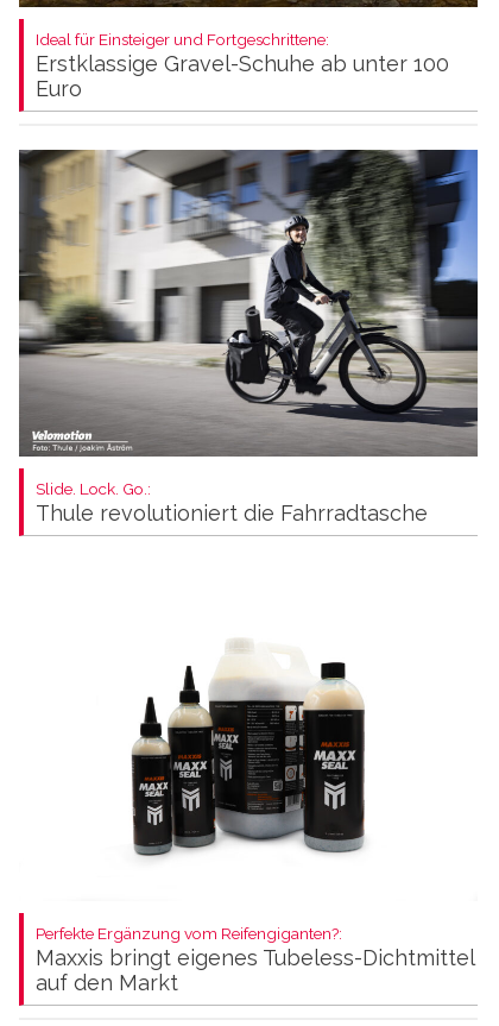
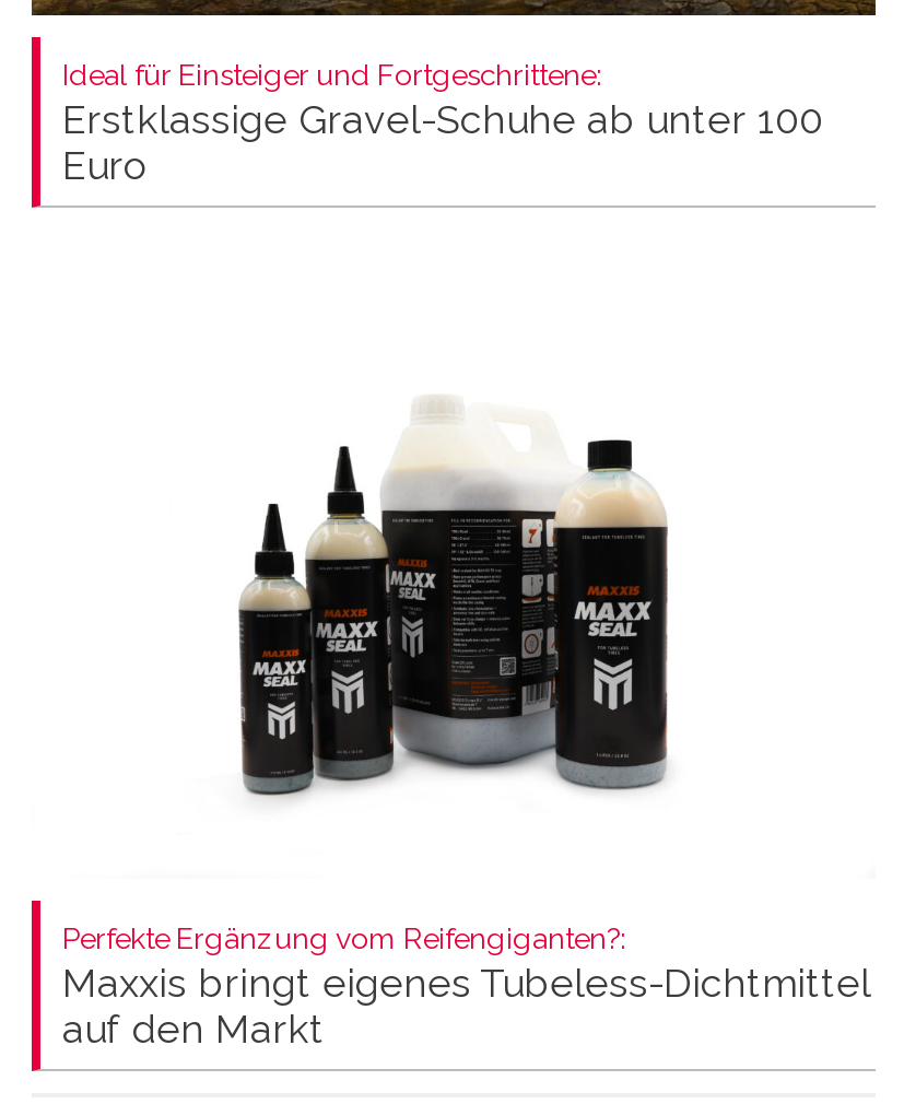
- [image]
- Slide. Lock. Go.:
- Thule revolutioniert die Fahrradtasche
